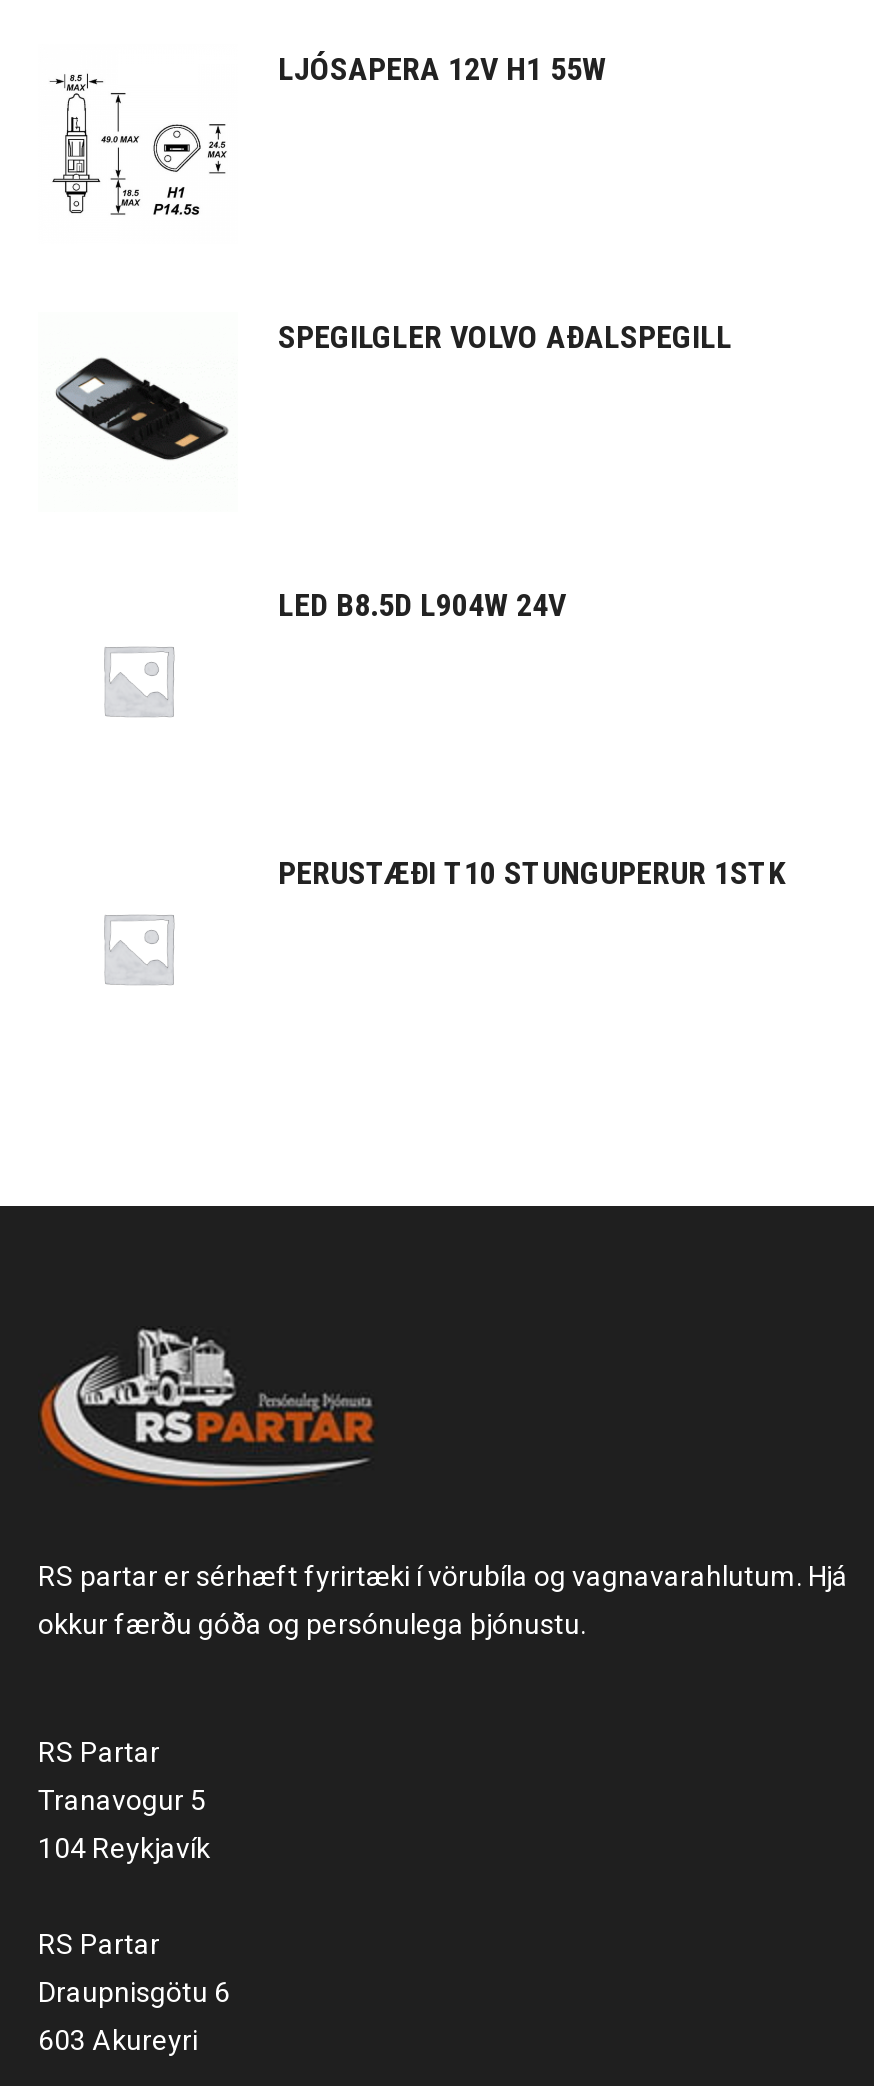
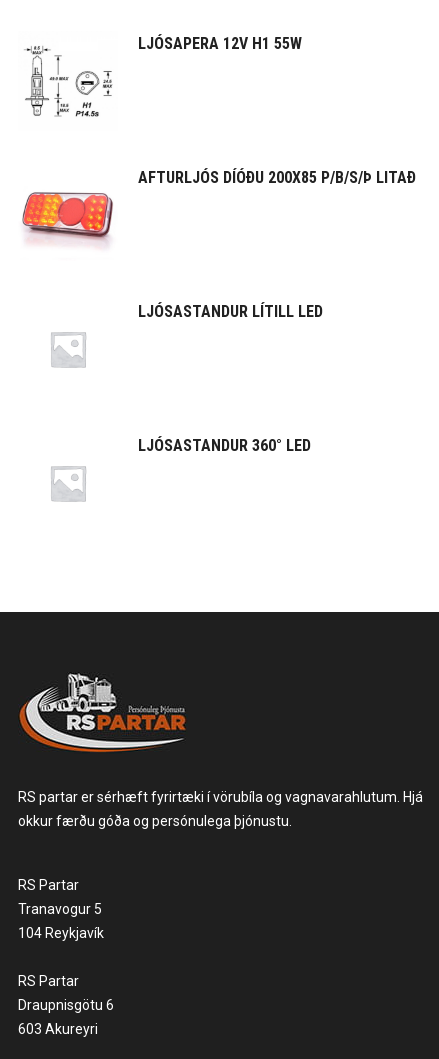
- SPEGILGLER VOLVO AÐALSPEGILL
+ AFTURLJÓS DÍÓÐU 200X85 P/B/S/Þ LITAÐ

- [image]
+ [image]

- LED B8.5D L904W 24V
+ LJÓSASTANDUR LÍTILL LED

- PERUSTÆÐI T10 STUNGUPERUR 1STK
+ LJÓSASTANDUR 360° LED
